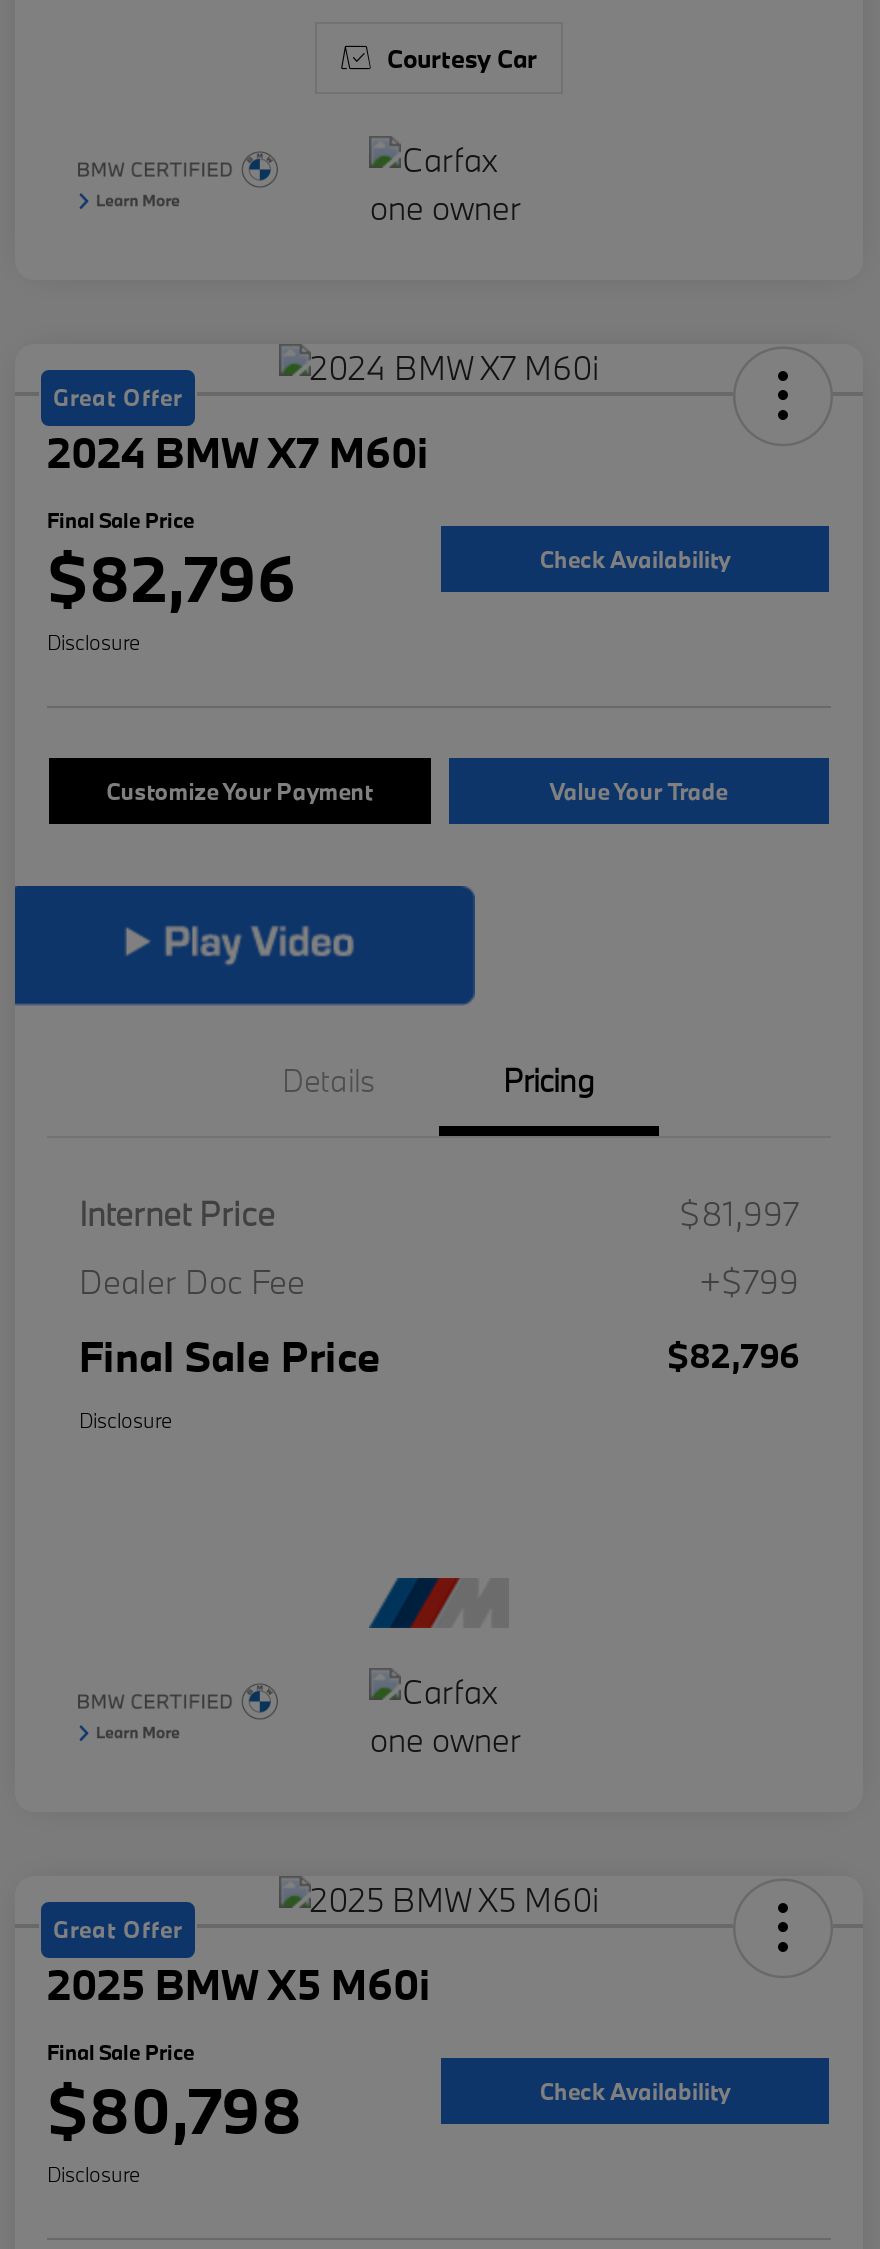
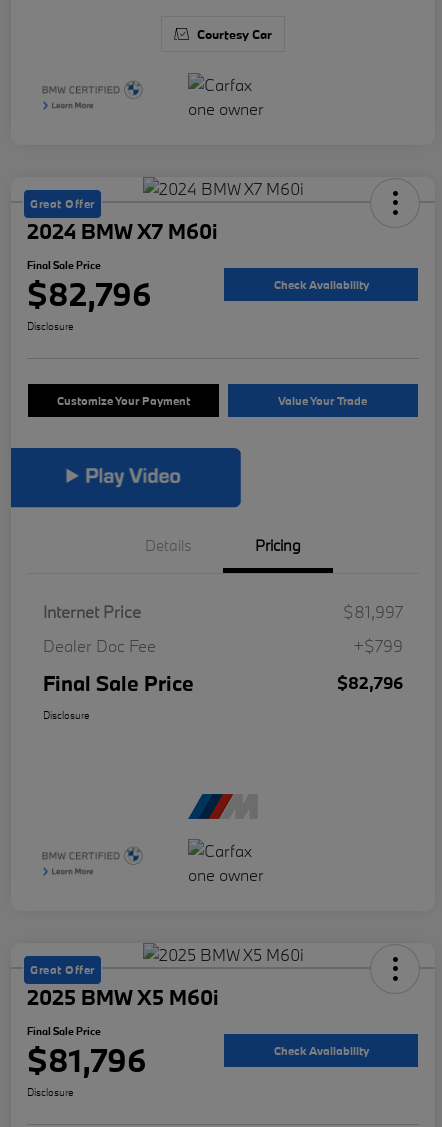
- $80,798
+ $81,796
